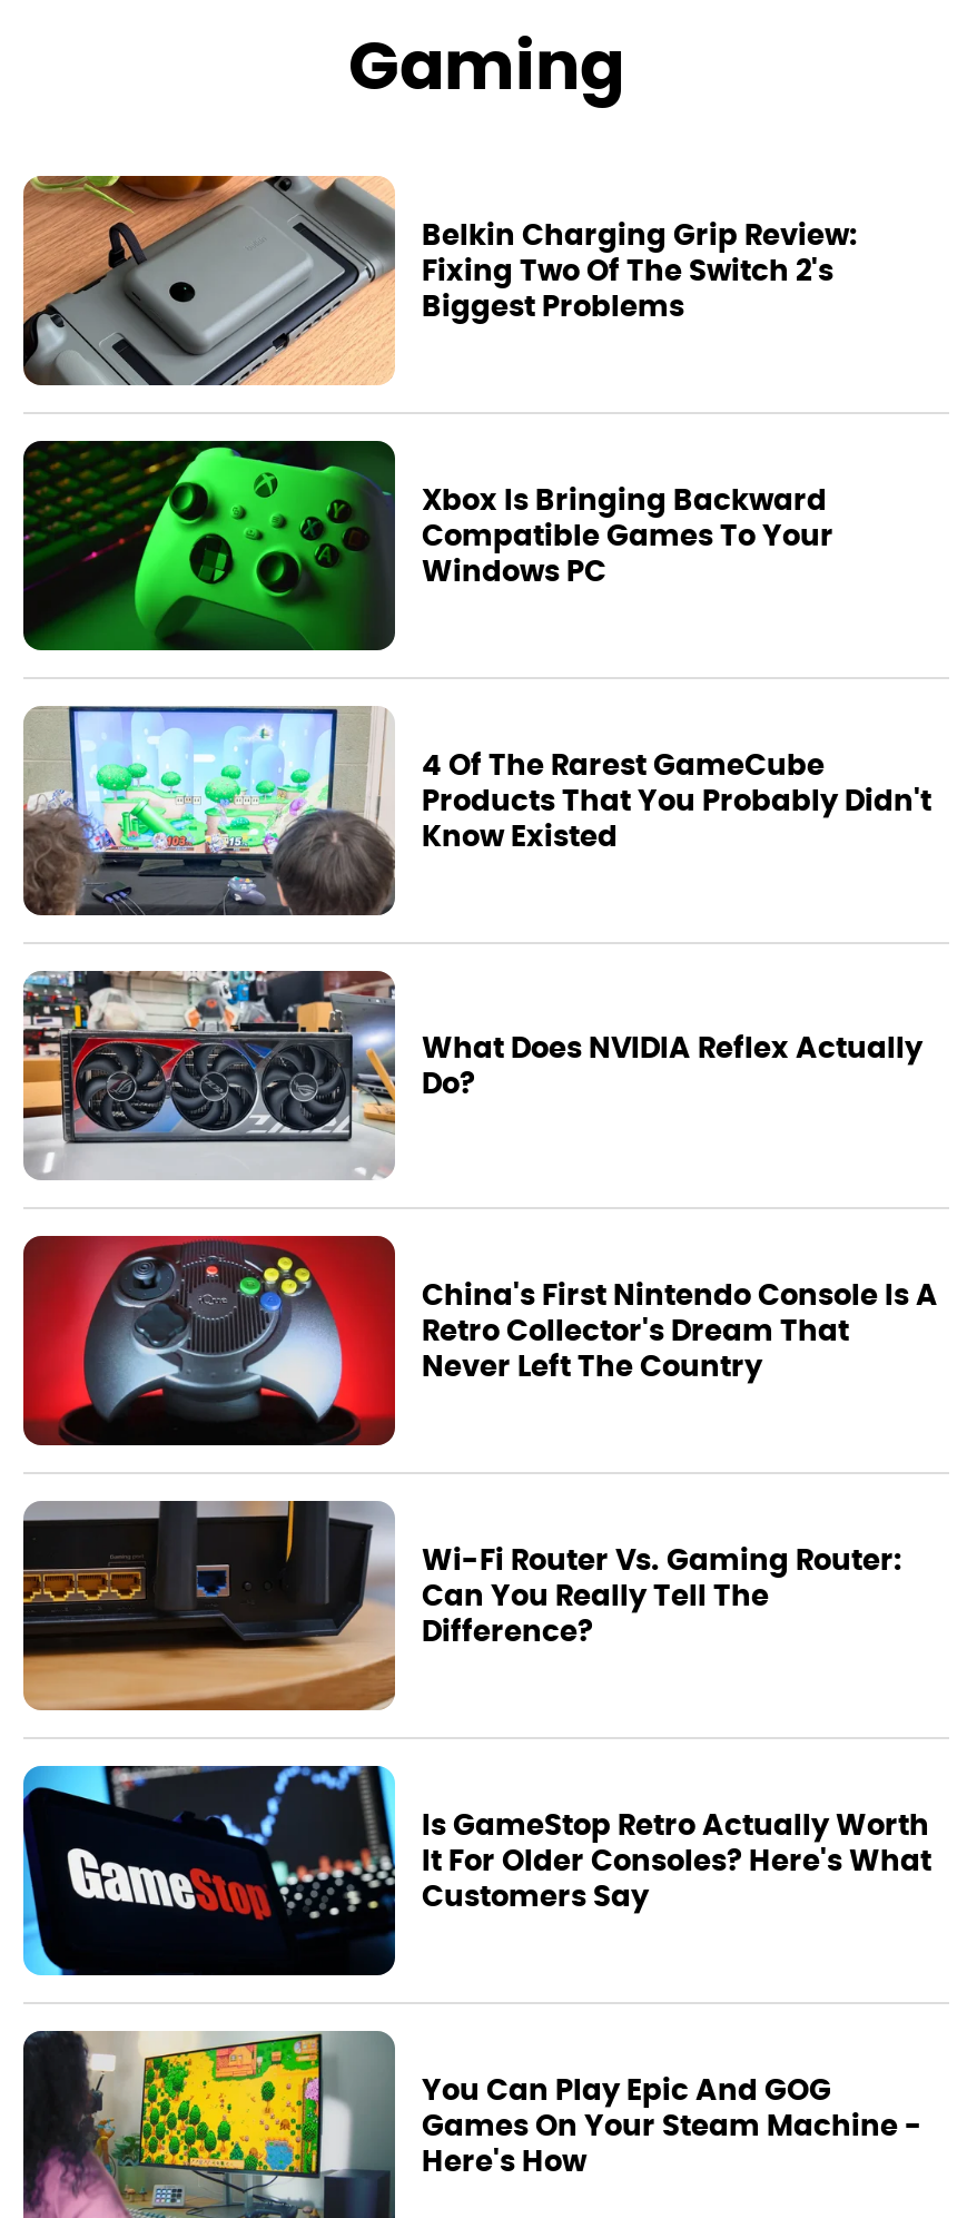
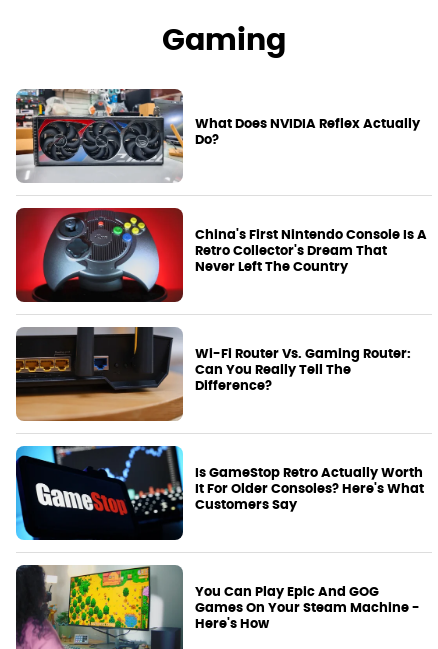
- [image]
- Belkin Charging Grip Review:
- Fixing Two Of The Switch 2's
- Biggest Problems

- [image]
- Xbox Is Bringing Backward
- Compatible Games To Your
- Windows PC

- [image]
- 4 Of The Rarest GameCube
- Products That You Probably Didn't
- Know Existed
